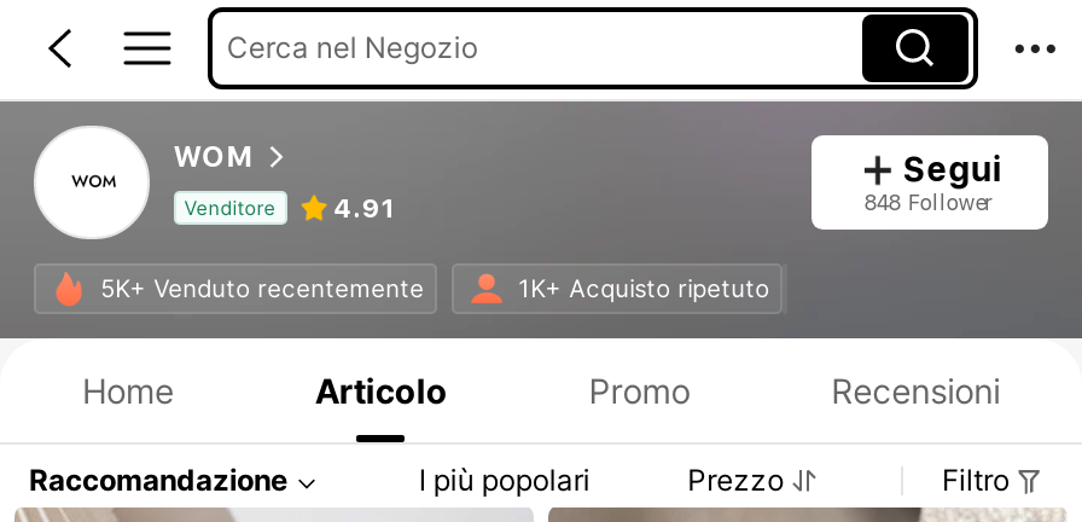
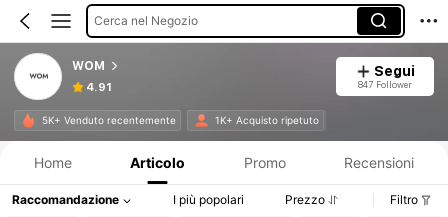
- Venditore

- 848 Follower
+ 847 Follower
